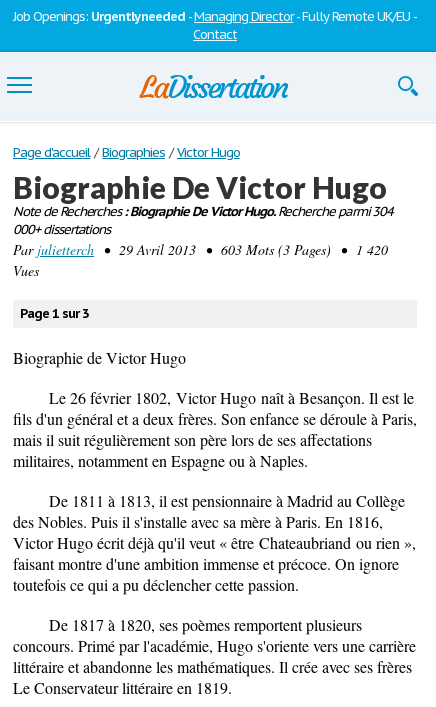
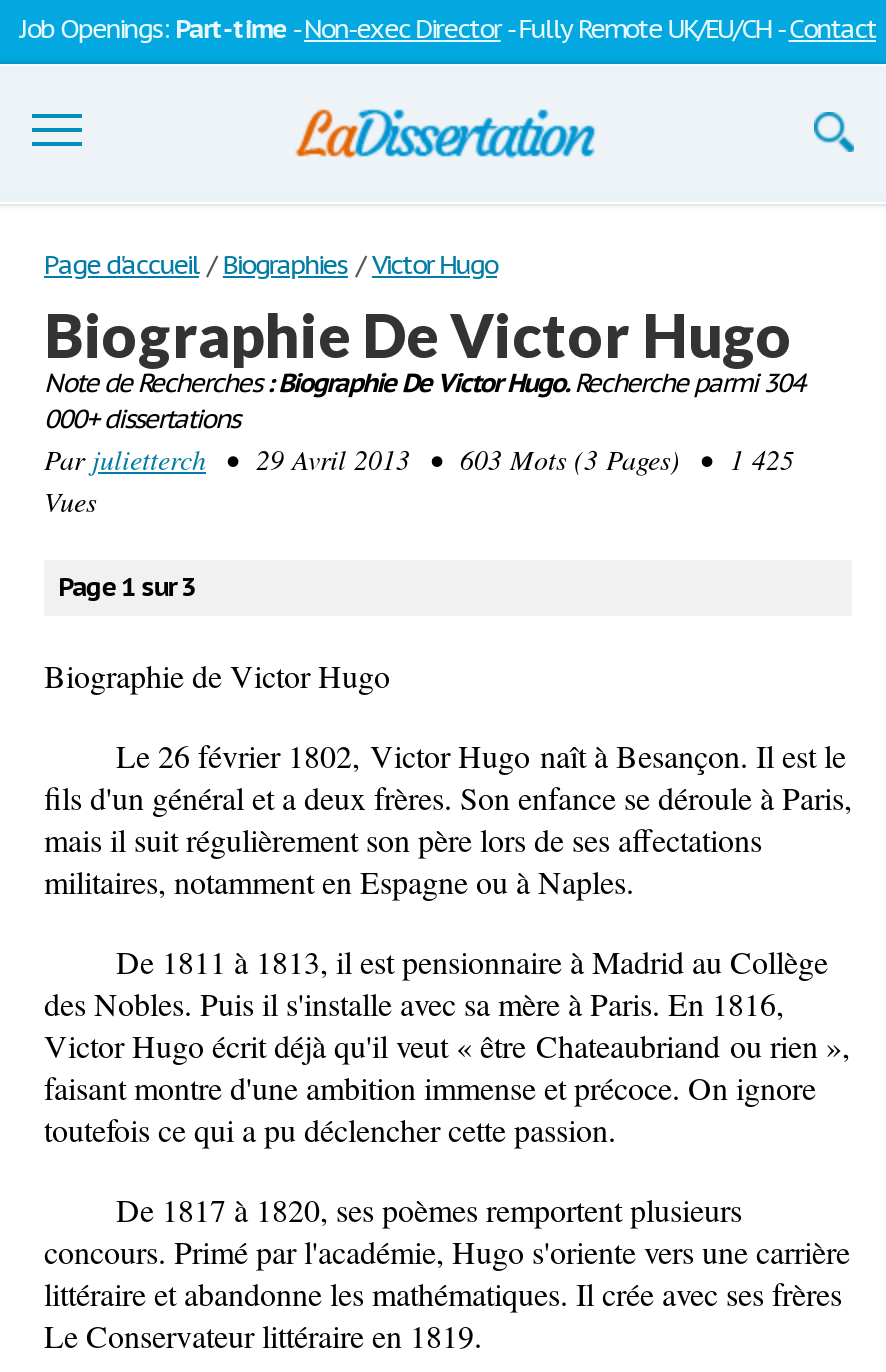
- Job Openings: Urgently needed - Managing Director- Fully Remote UK/EU -
- Contact
+ Job Openings: Part-time -Non-exec Director- Fully Remote UK/EU/CH -Contact

- Par julietterch • 29 Avril 2013 • 603 Mots (3 Pages) • 1 420
+ Par julietterch • 29 Avril 2013 • 603 Mots (3 Pages) • 1 425
